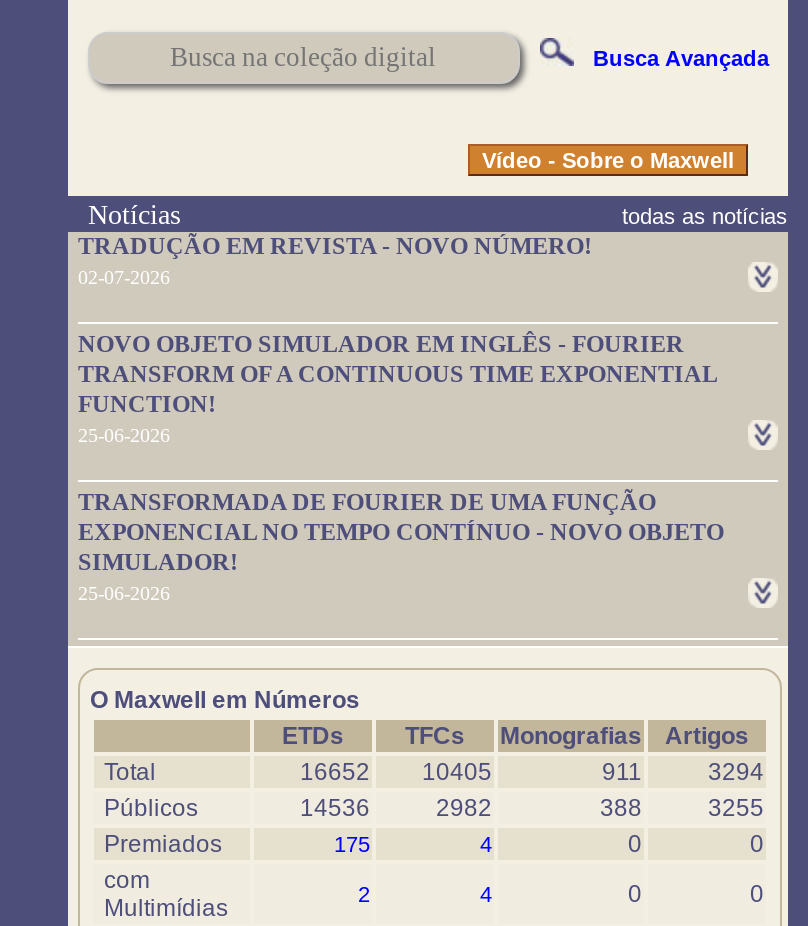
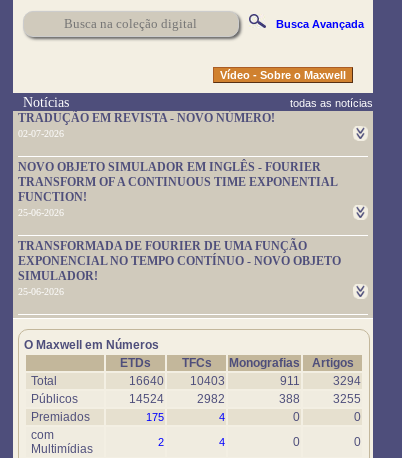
- 16652
+ 16640

- 10405
+ 10403

- 14536
+ 14524
